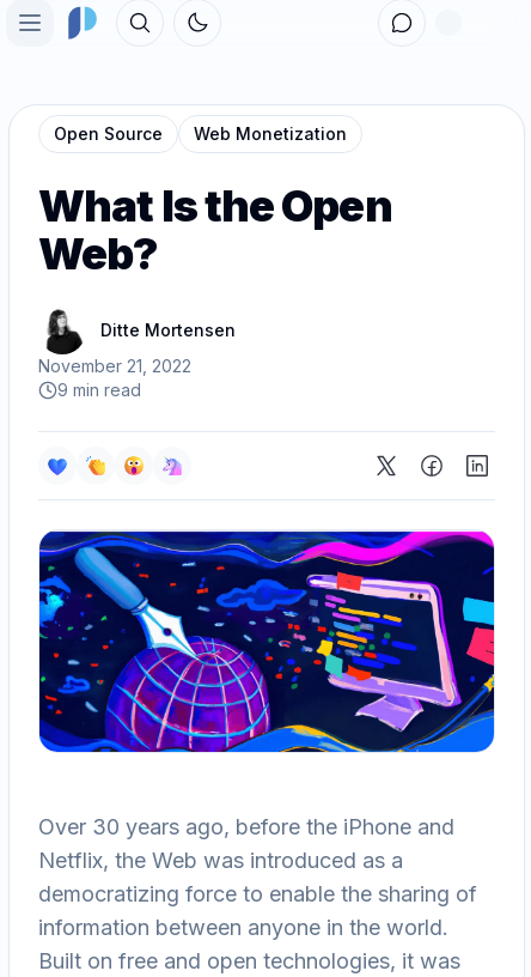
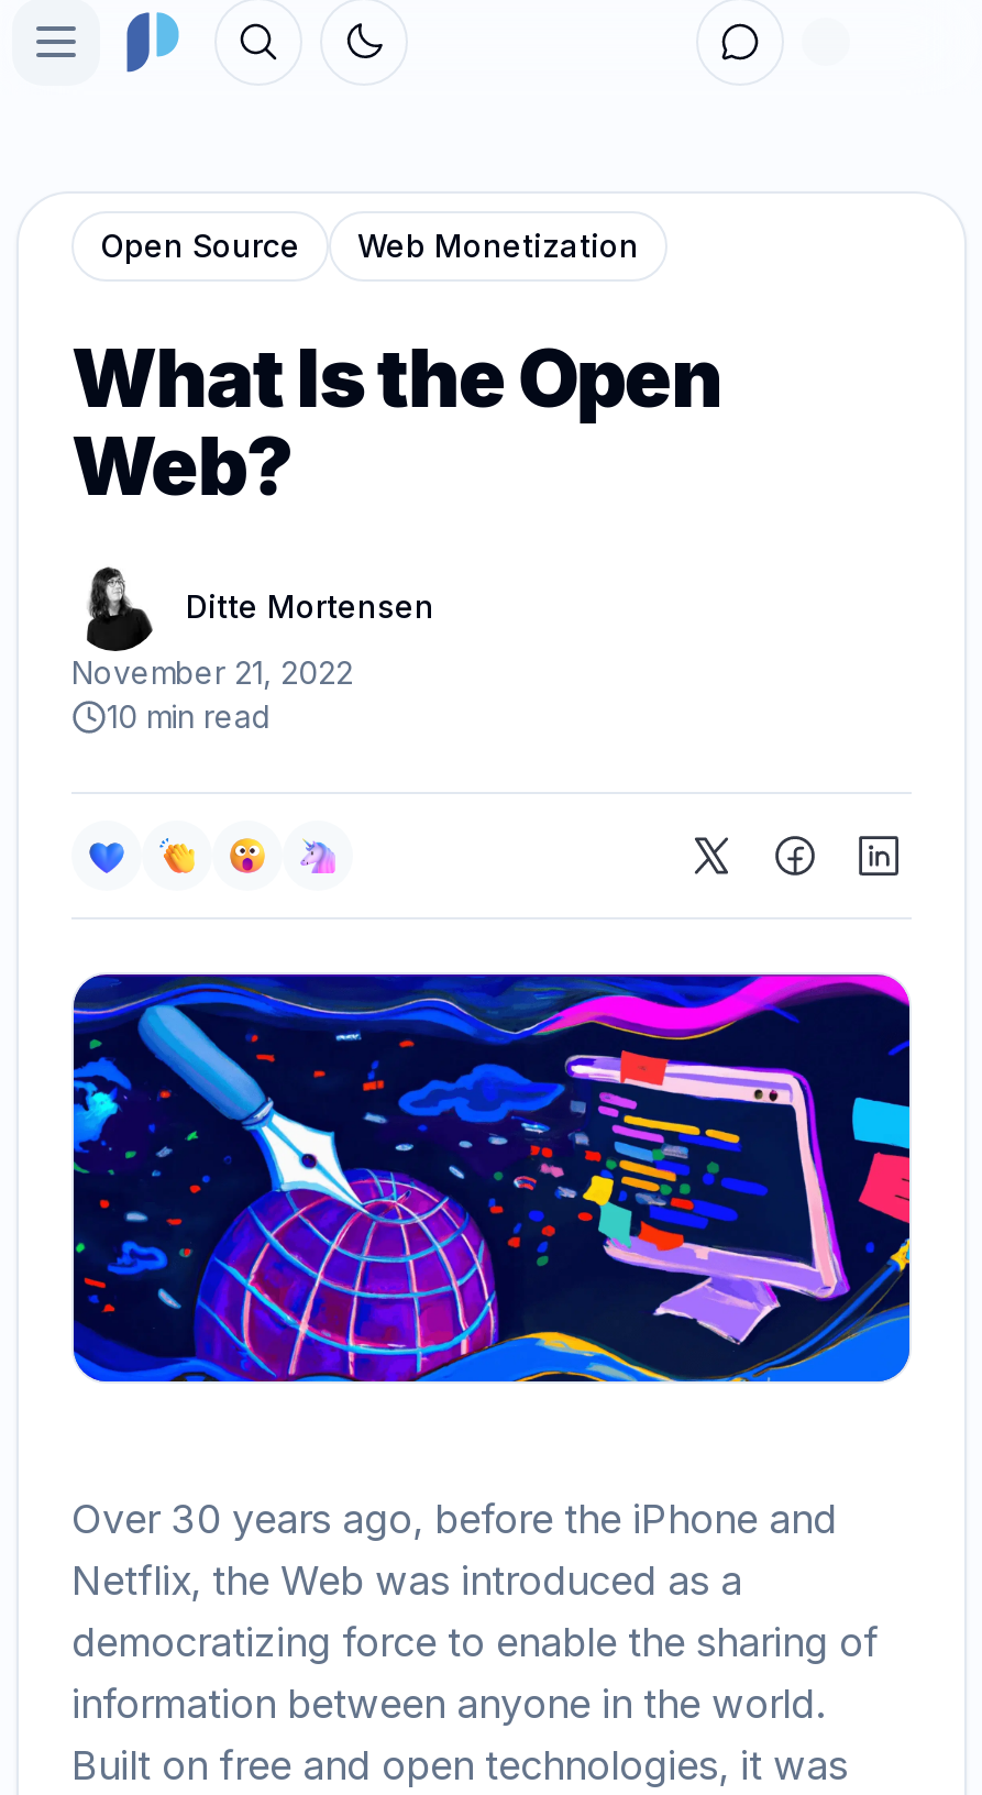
- 9 min read
+ 10 min read
